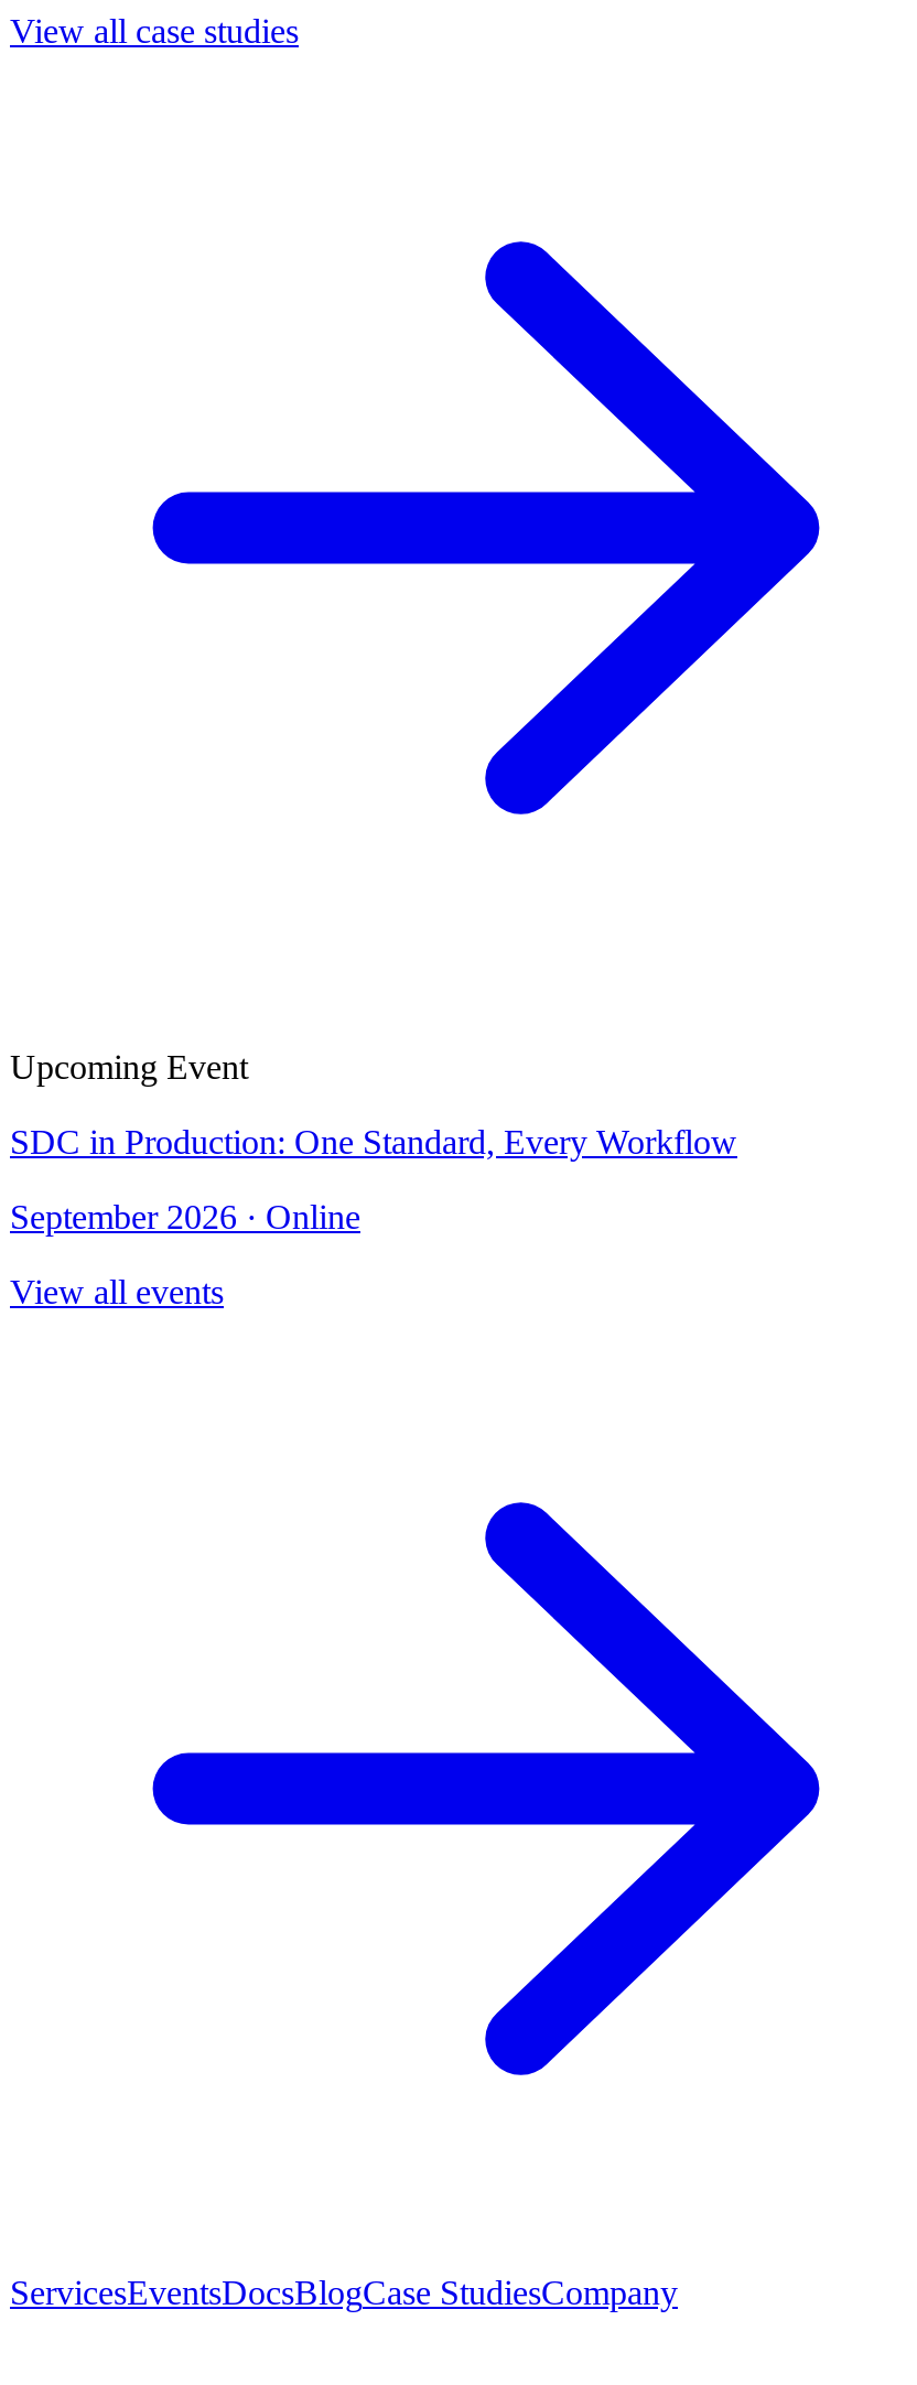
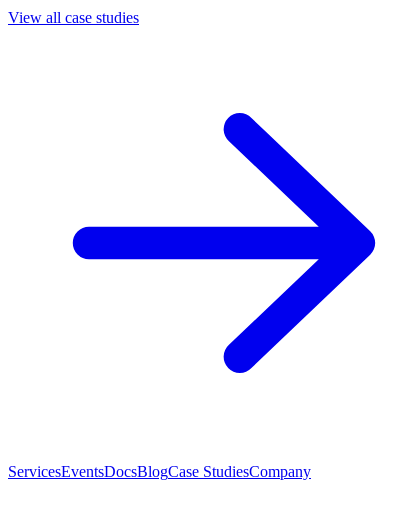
- Upcoming Event
- SDC in Production: One Standard, Every Workflow
- September 2026 · Online
- View all events
